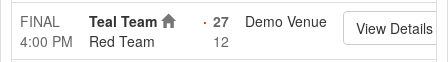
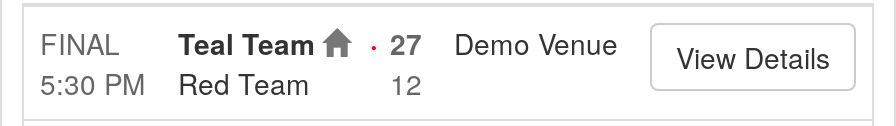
- 4:00 PM
+ 5:30 PM
